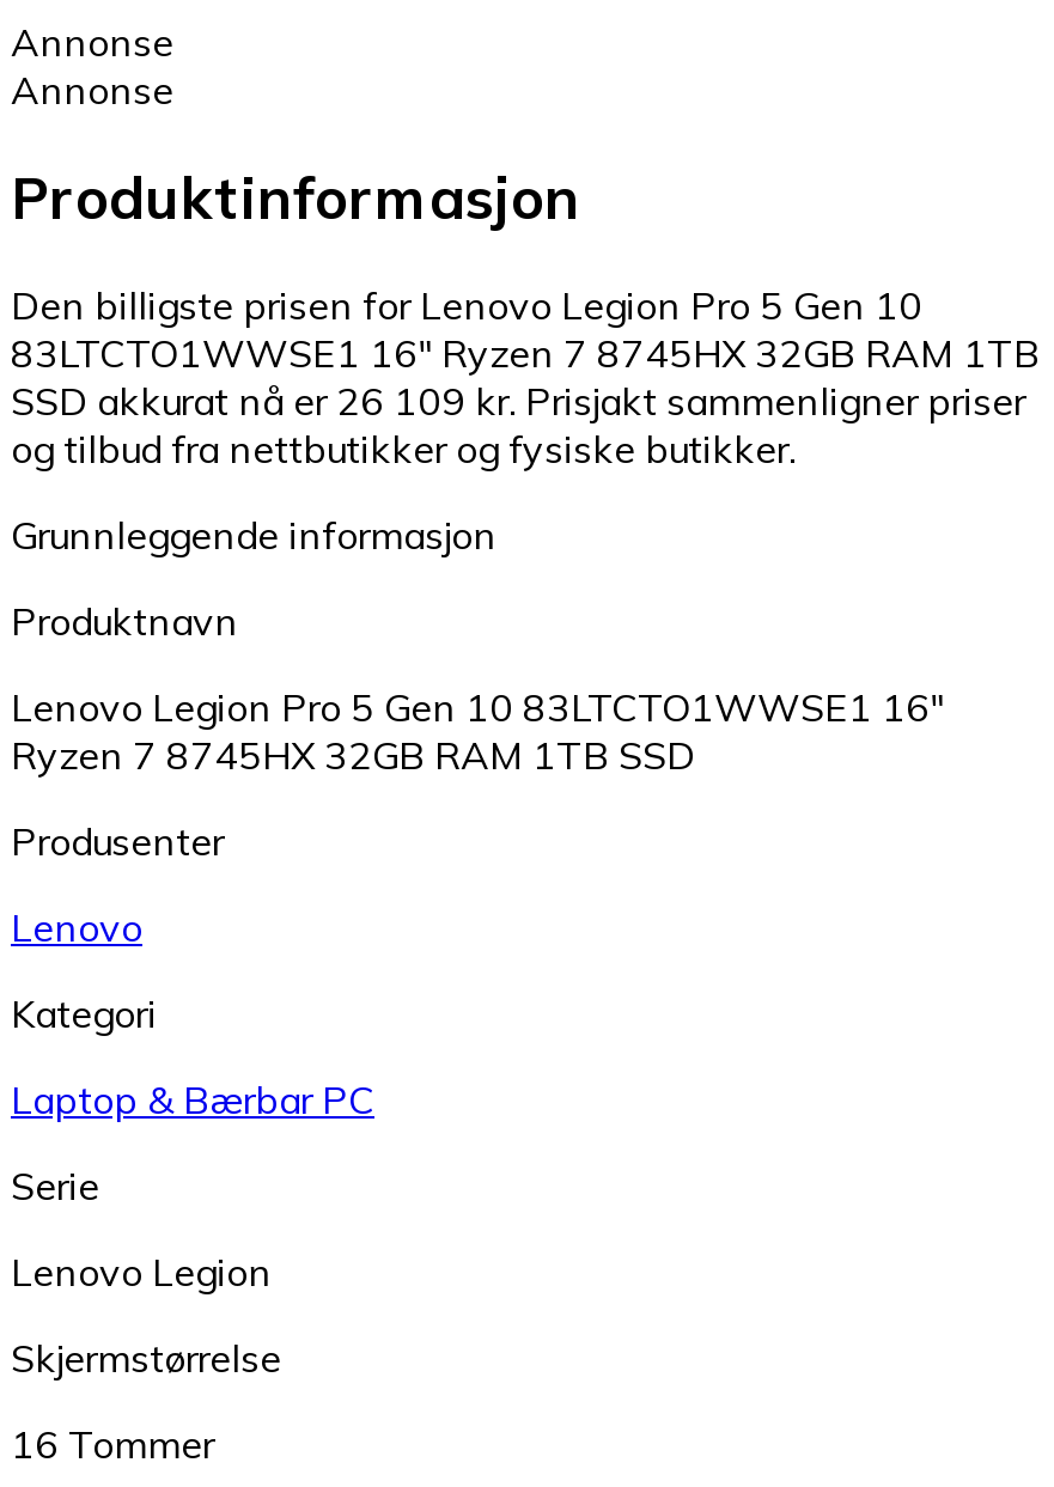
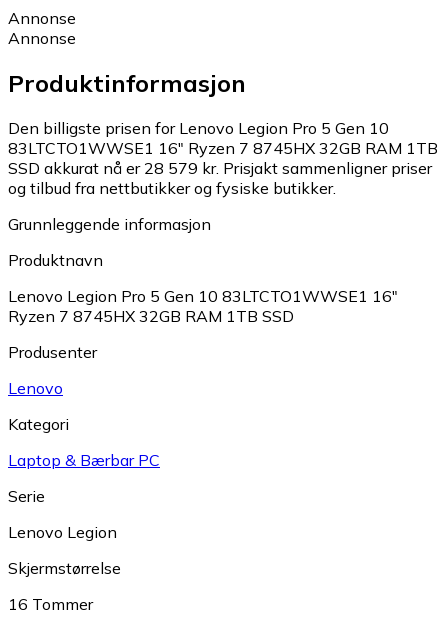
- SSD akkurat nå er 26 109 kr. Prisjakt sammenligner priser
+ SSD akkurat nå er 28 579 kr. Prisjakt sammenligner priser
